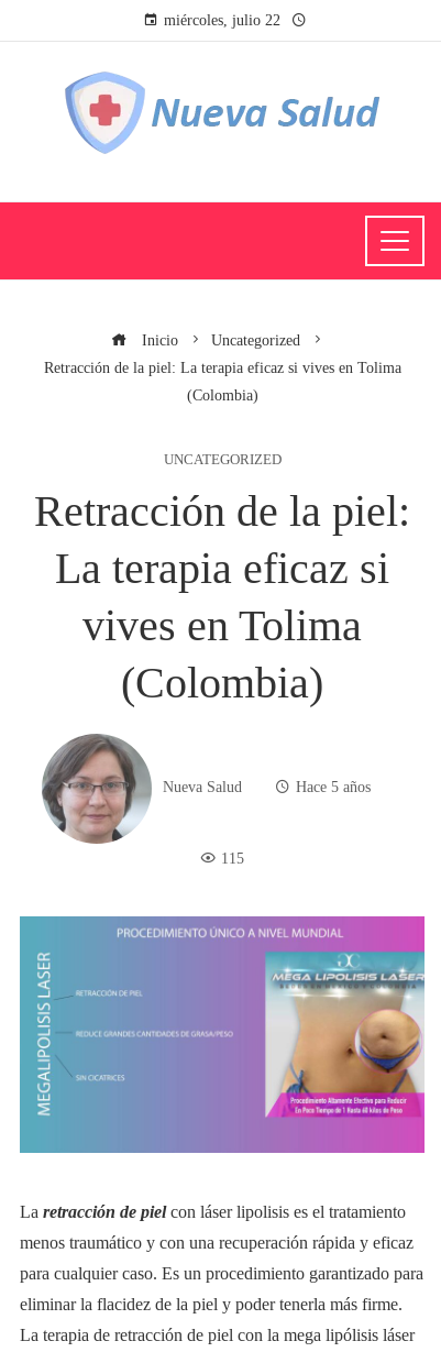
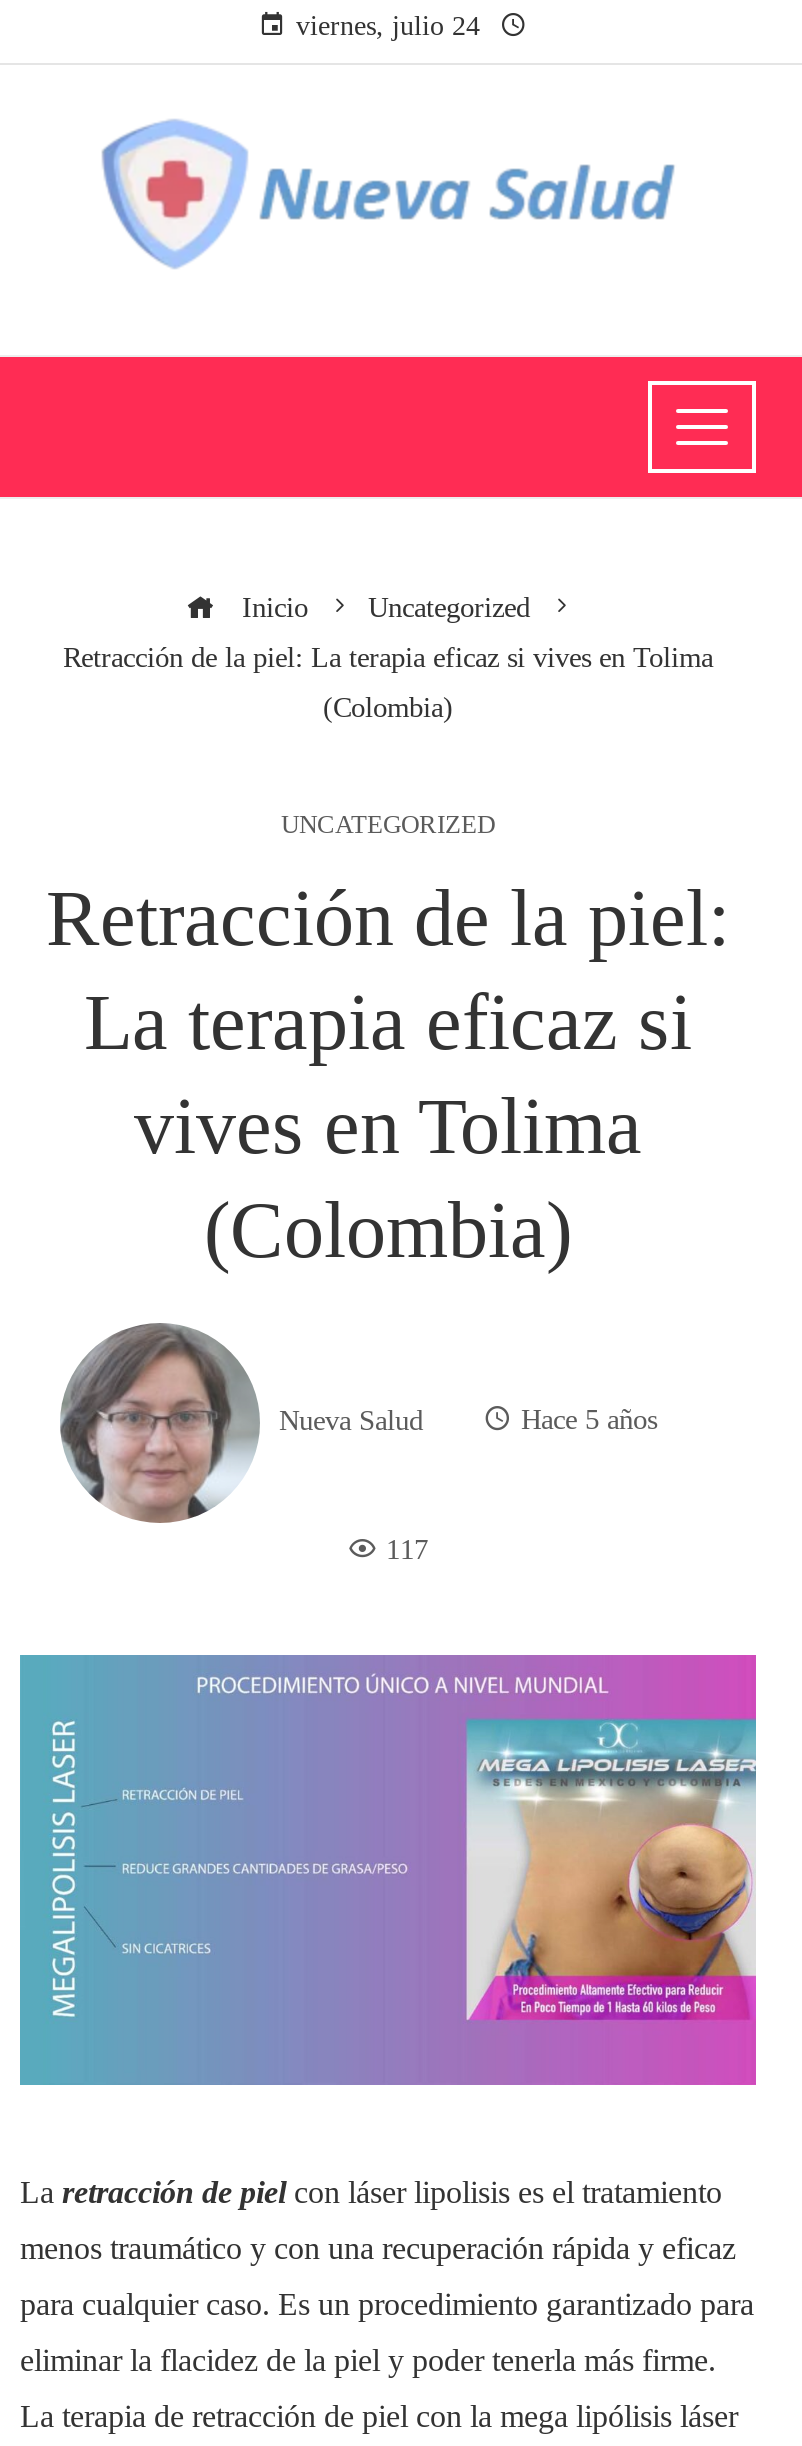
- miércoles, julio 22
+ viernes, julio 24

- 115
+ 117
